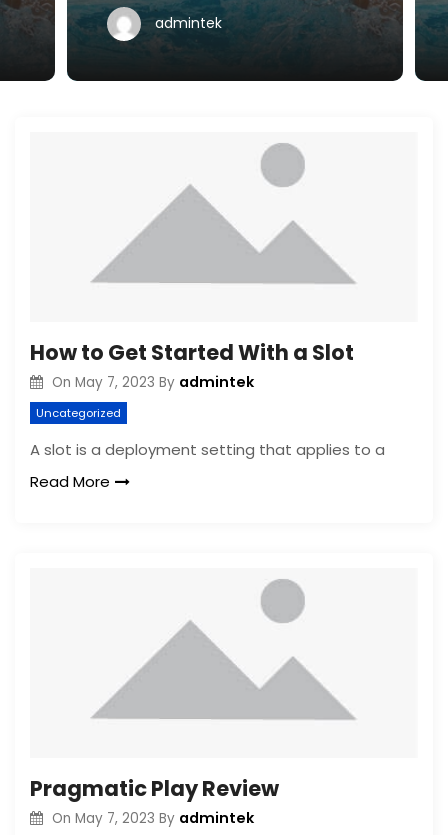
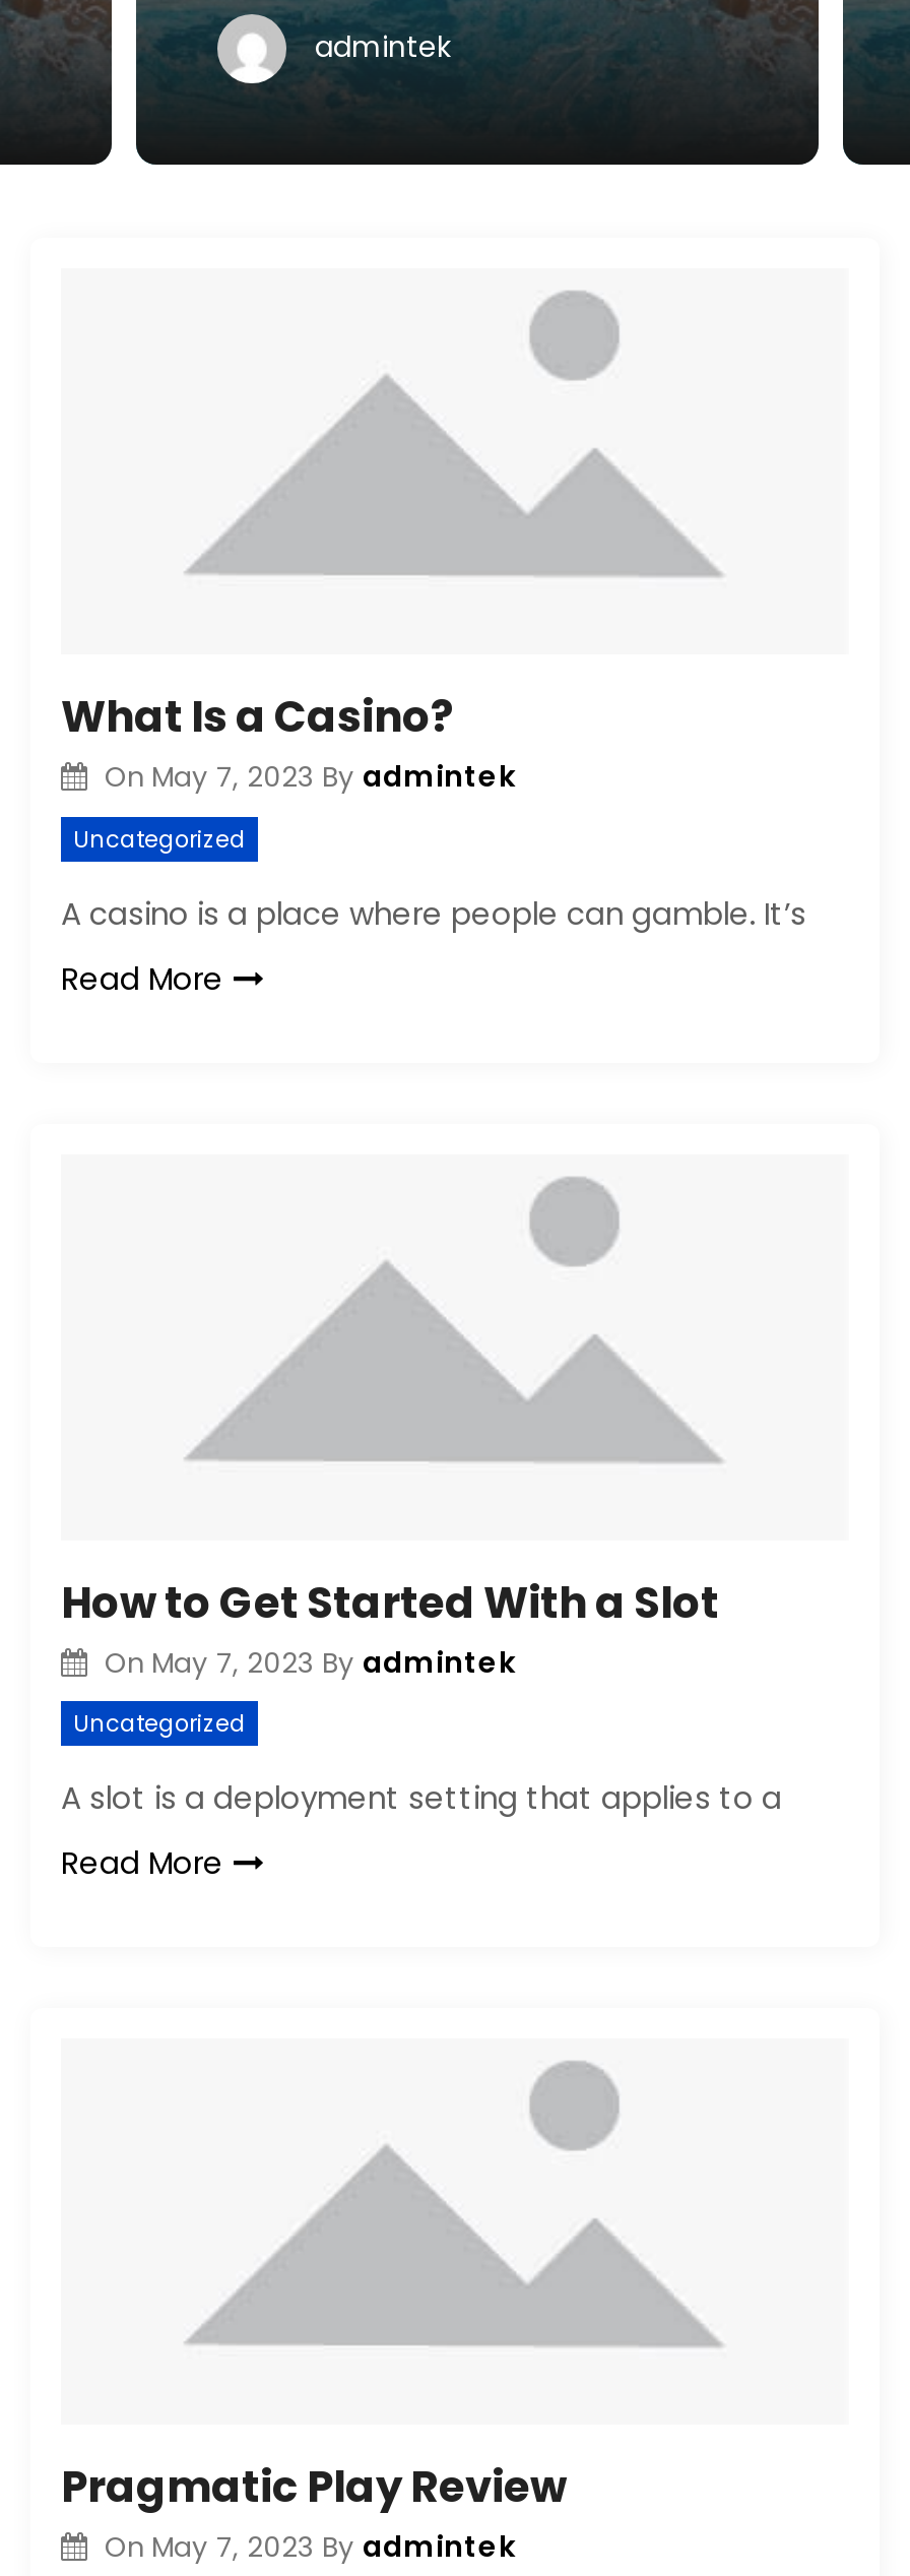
+ What Is a Casino?
+ On May 7, 2023 By admintek
+ Uncategorized
+ A casino is a place where people can gamble. It’s
+ Read More
